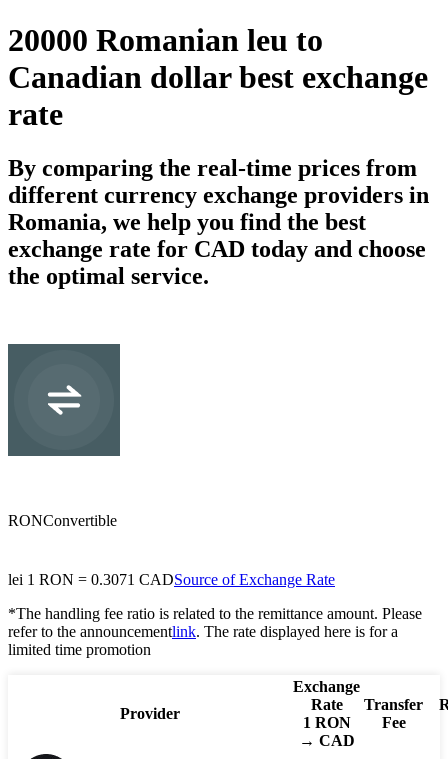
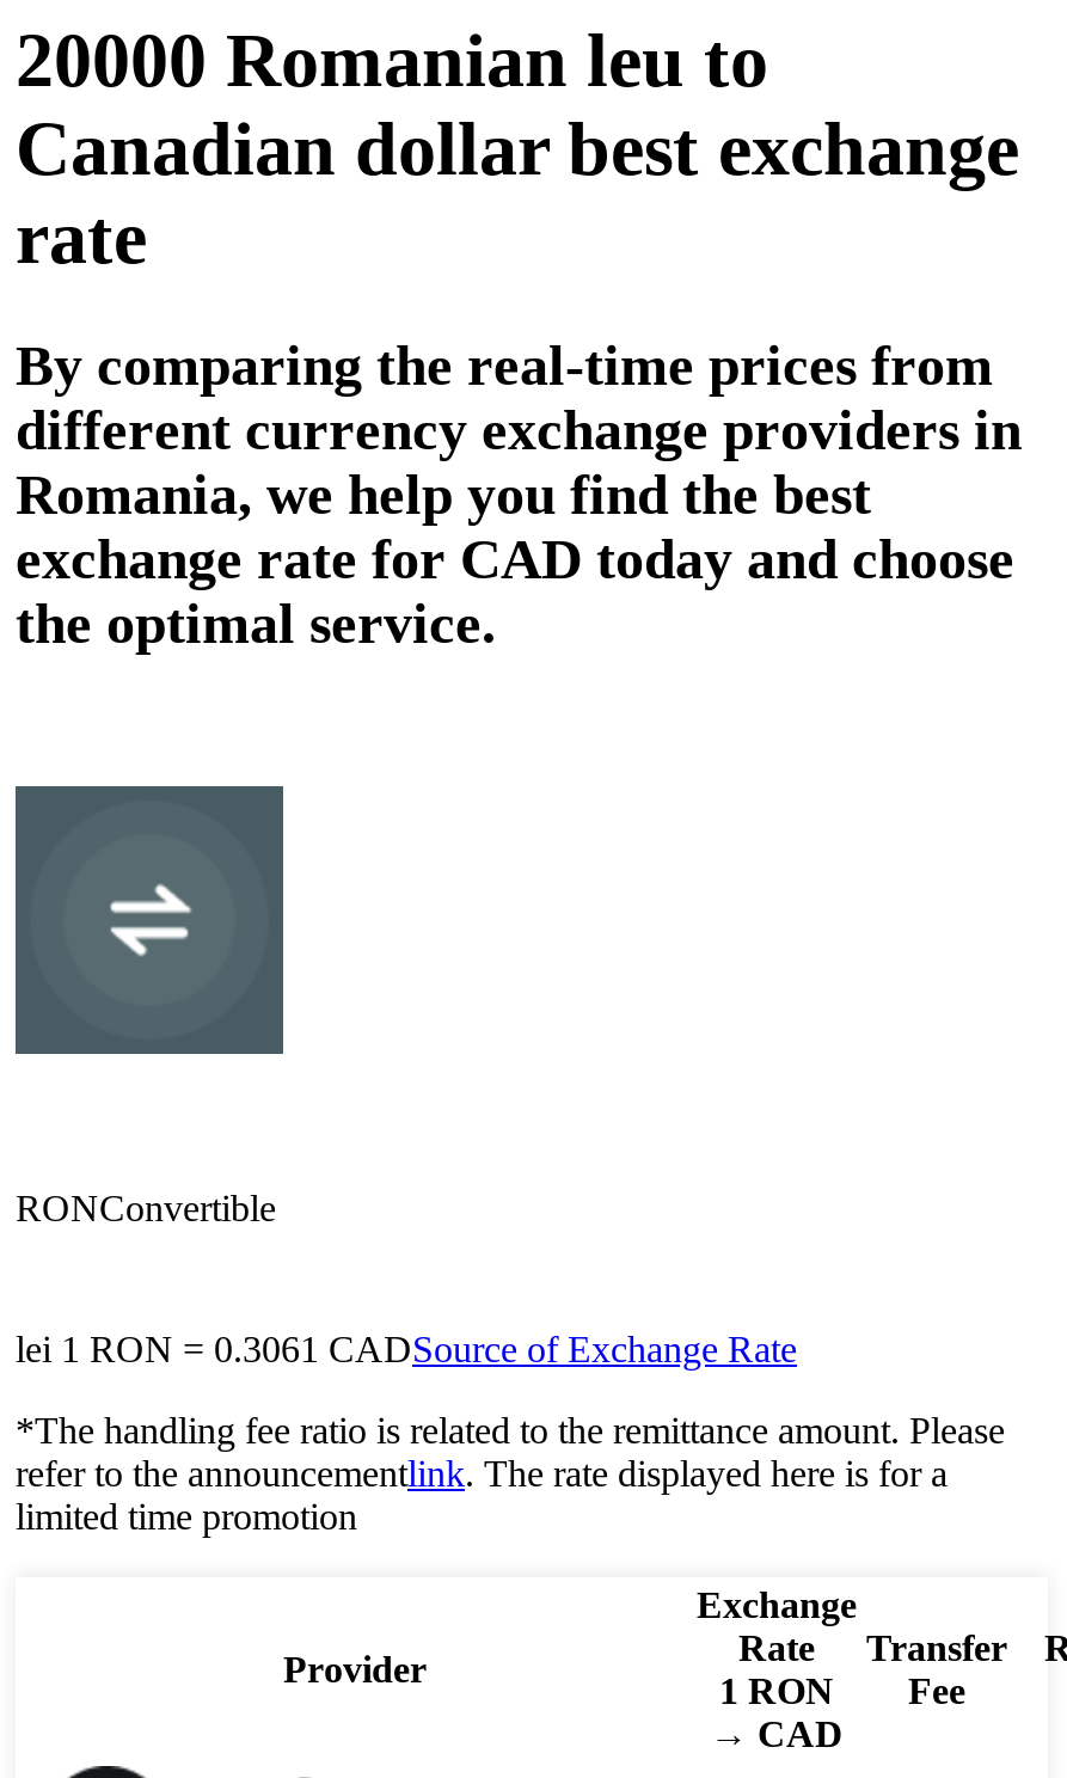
- lei 1 RON = 0.3071 CADSource of Exchange Rate
+ lei 1 RON = 0.3061 CADSource of Exchange Rate
